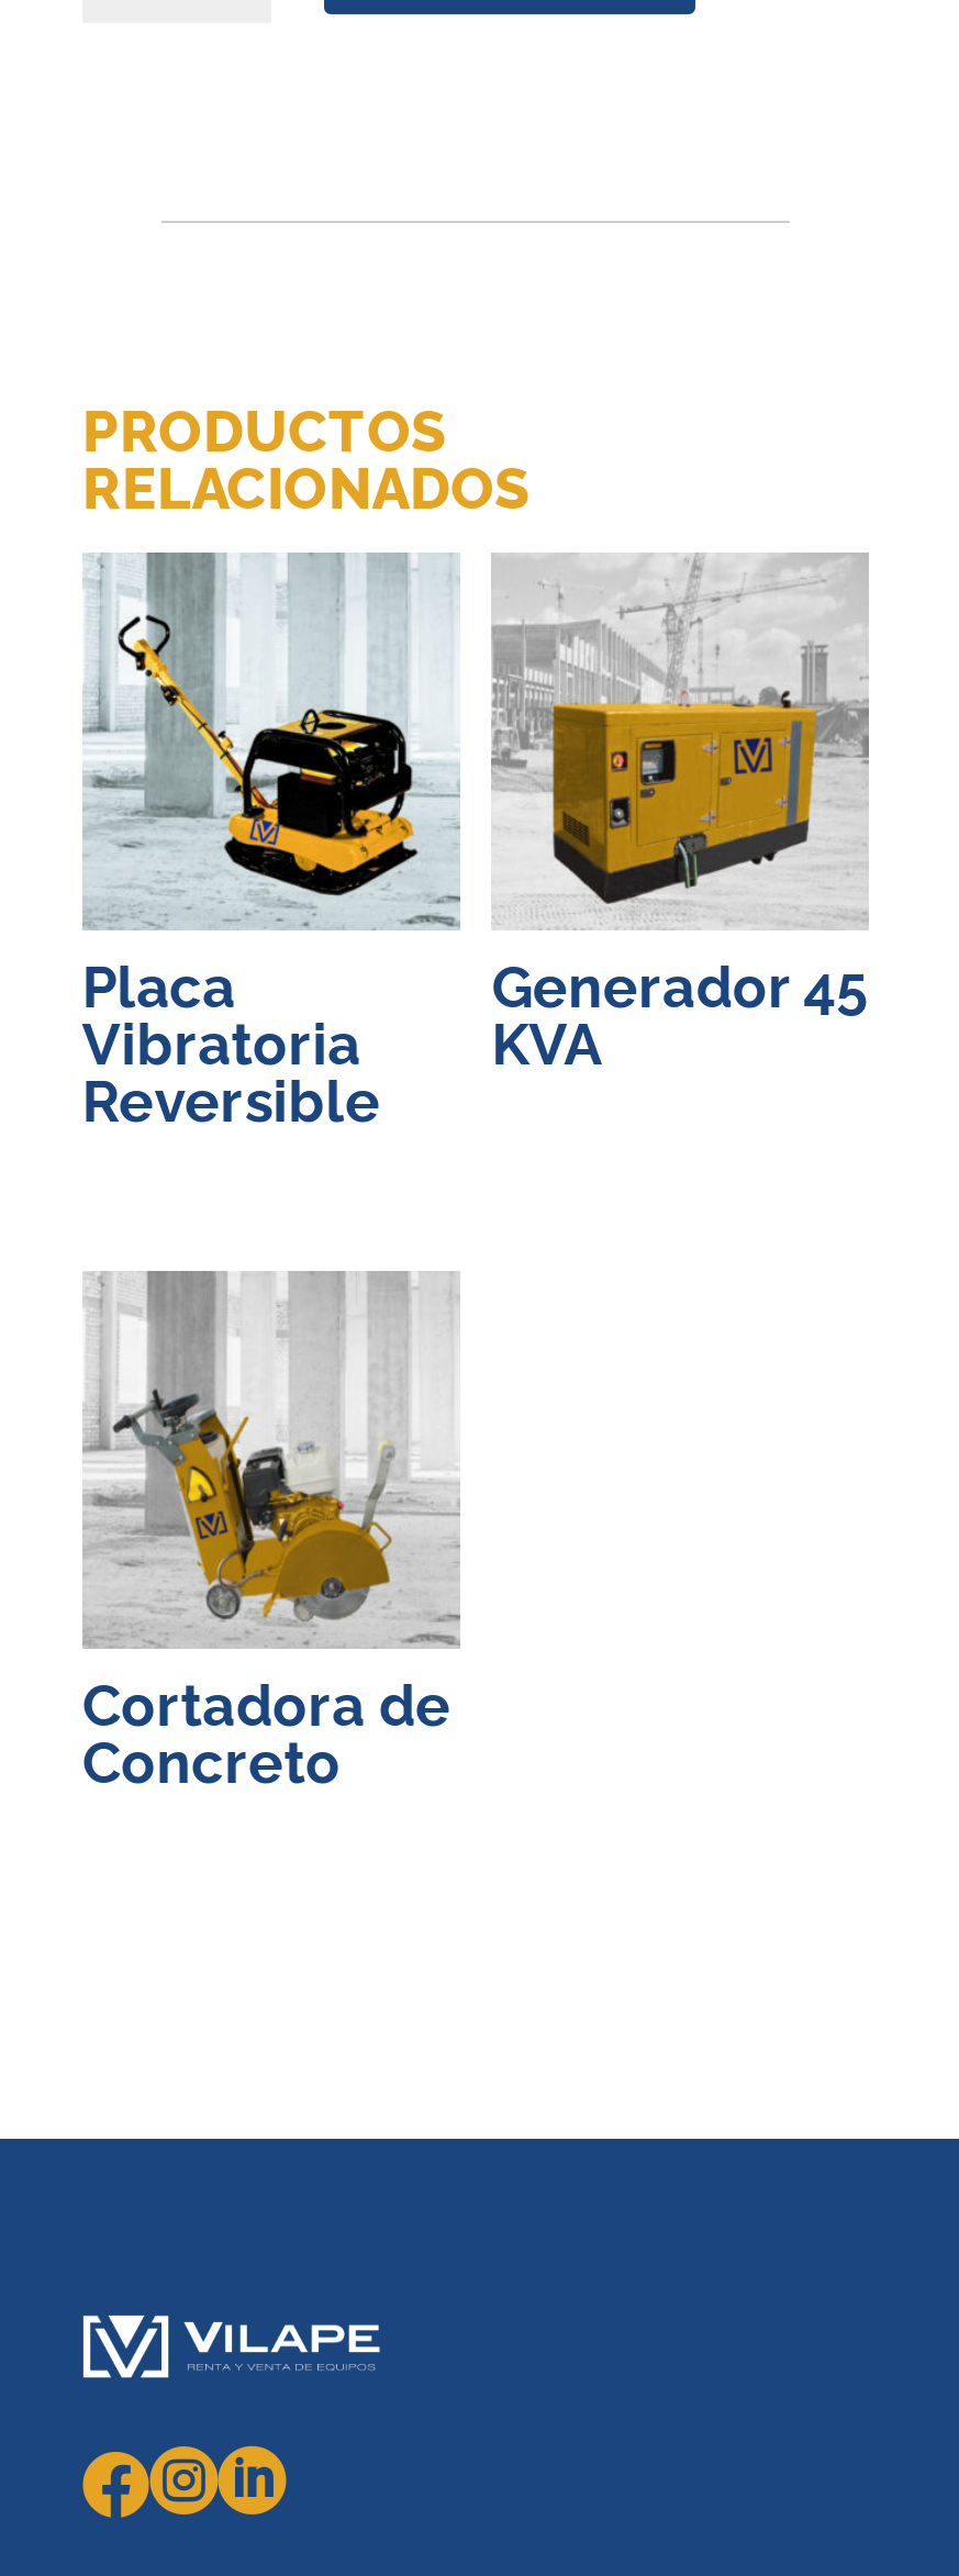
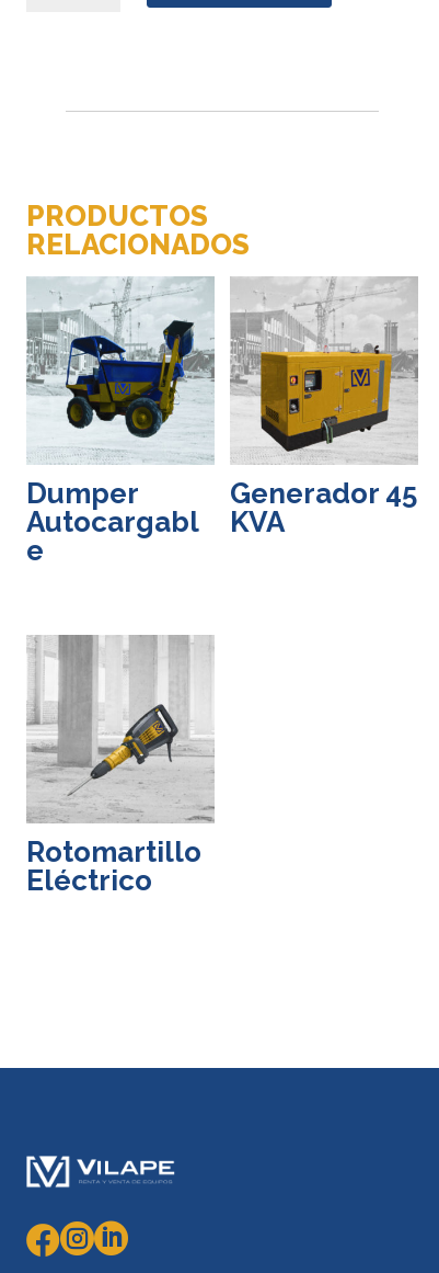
- [image]
- Placa
- Vibratoria
- Reversible
+ [image]
+ Dumper
+ Autocargabl
+ e

- [image]
- Cortadora de
- Concreto
+ [image]
+ Rotomartillo
+ Eléctrico
